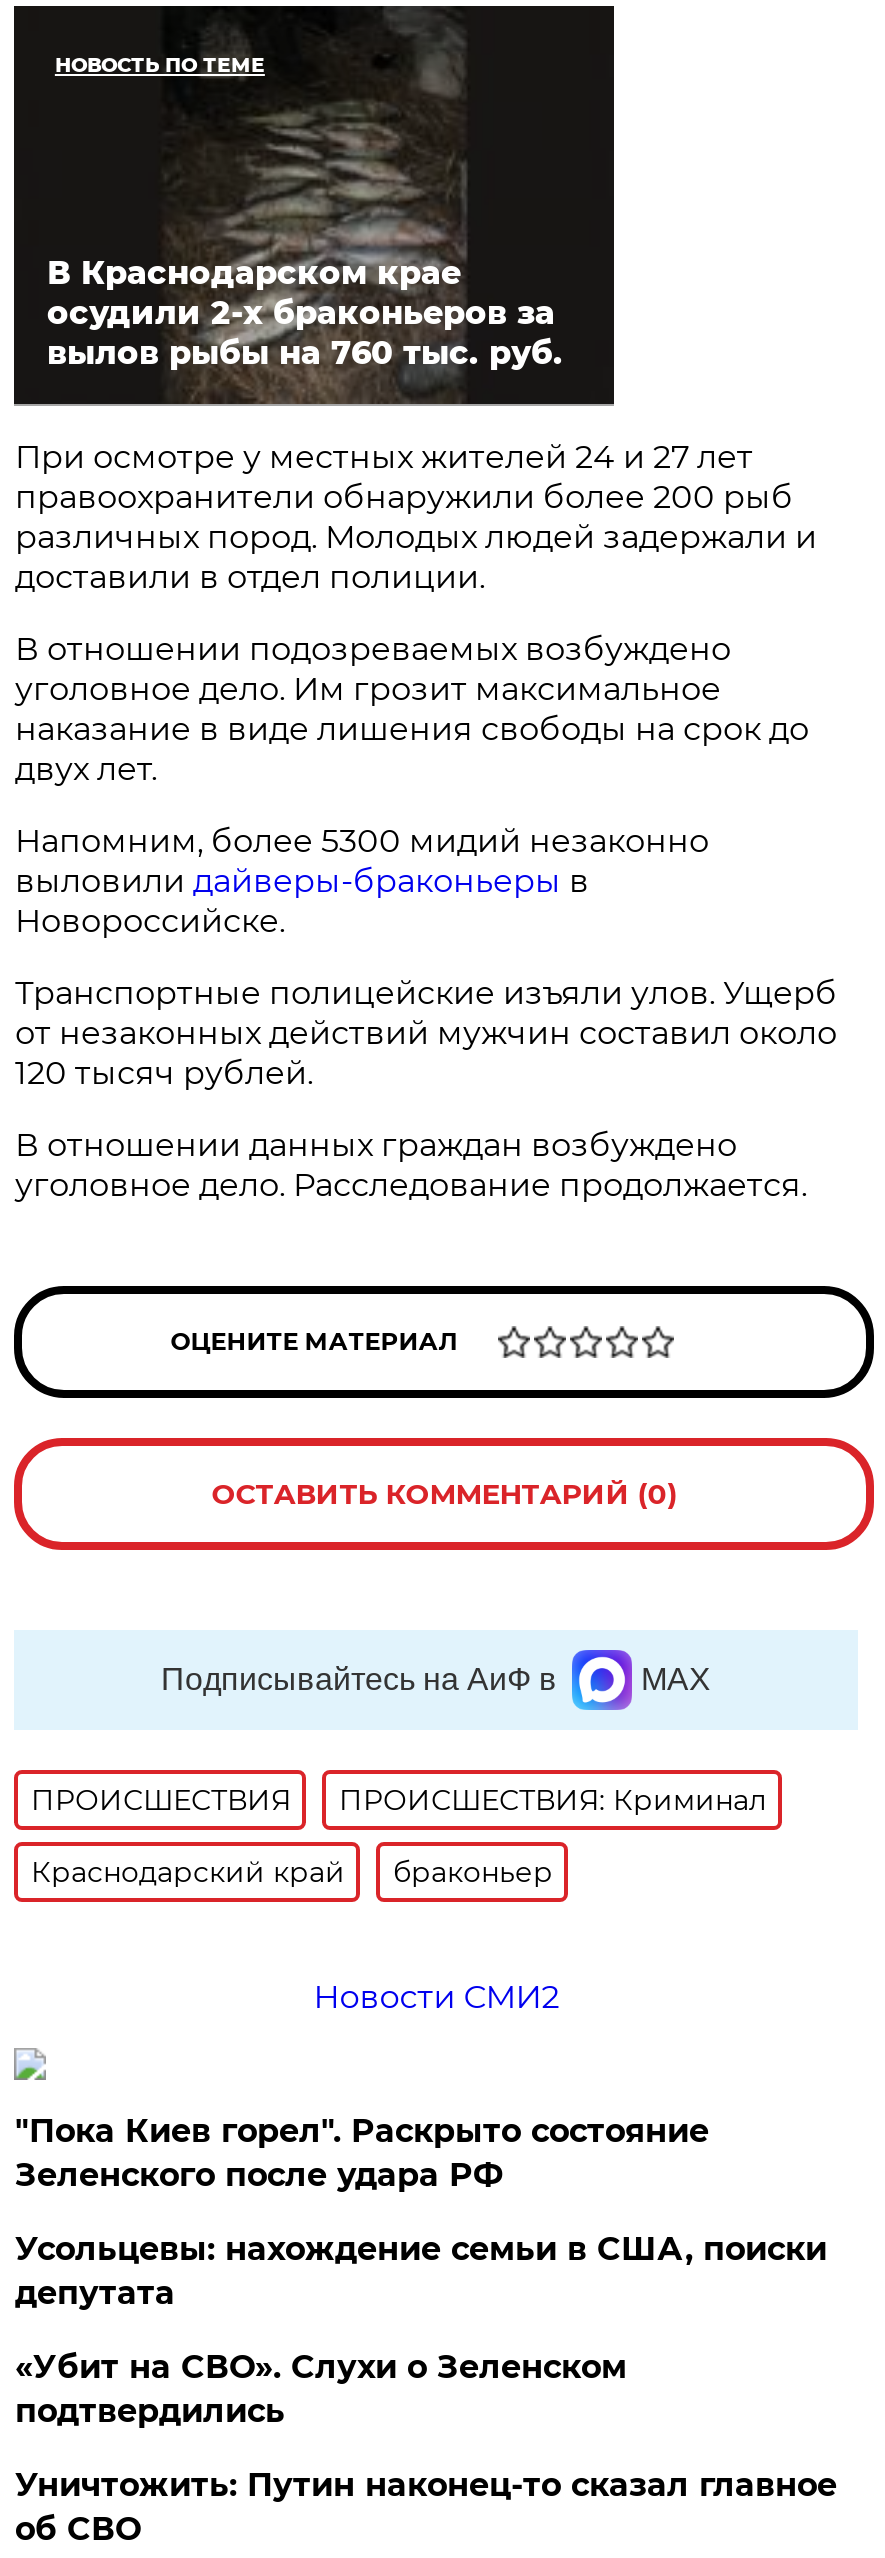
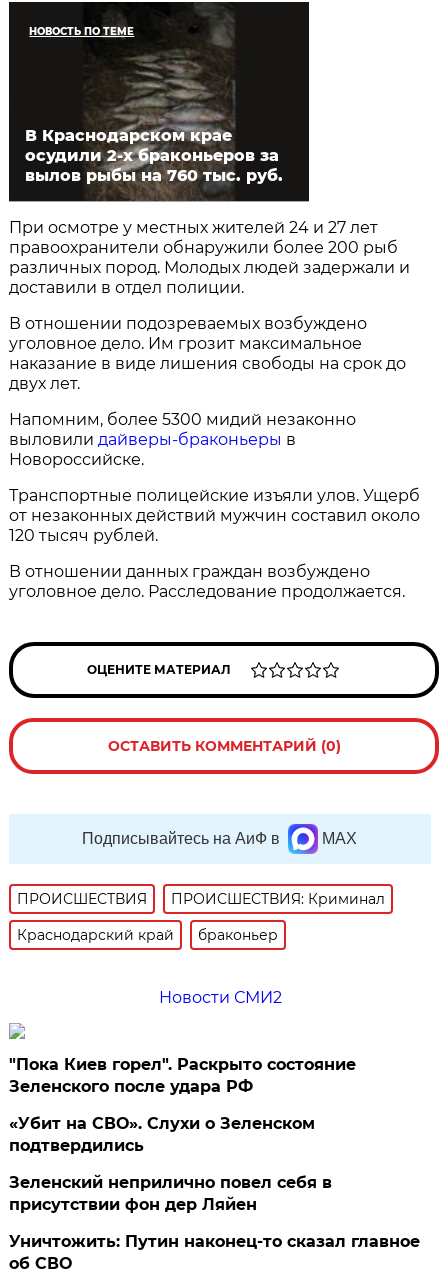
- Усольцевы: нахождение семьи в США, поиски
- депутата

moved up: «Убит на СВО». Слухи о Зеленском | подтвердились

+ Зеленский неприлично повел cебя в
+ присутствии фон дер Ляйен
